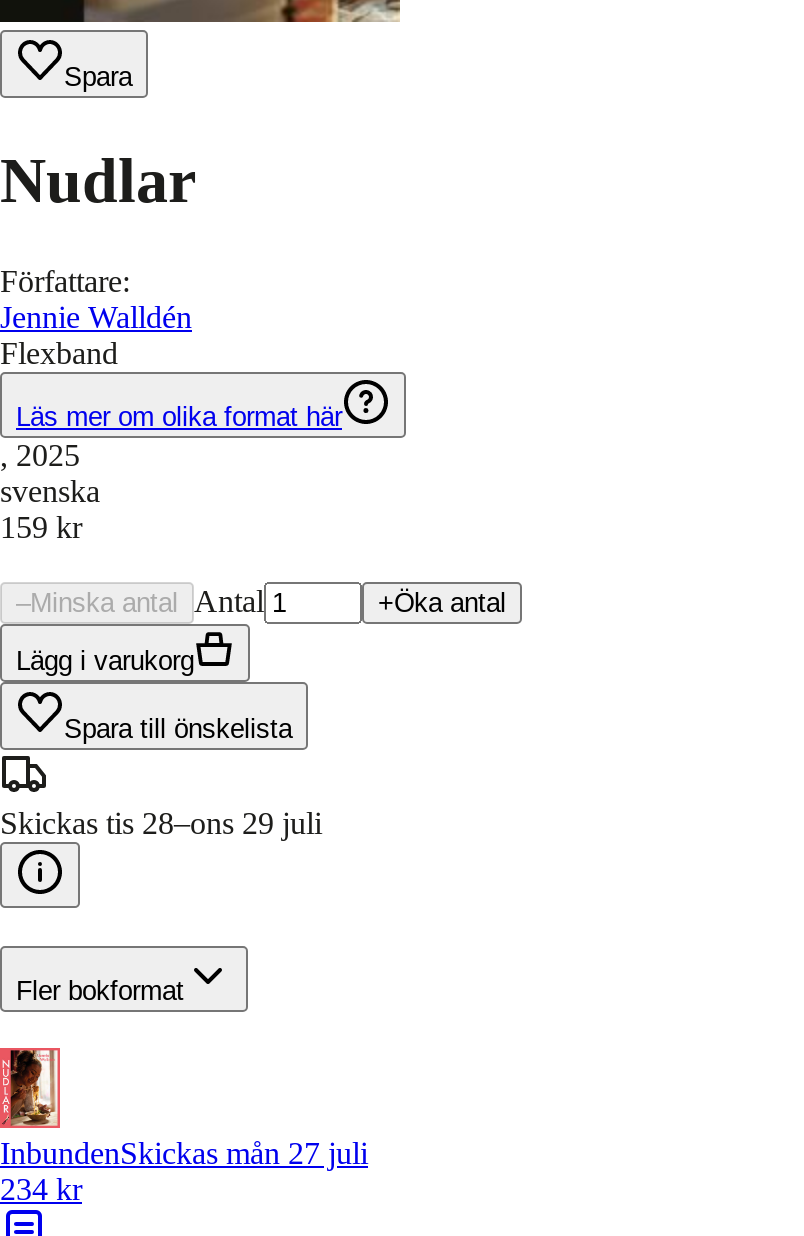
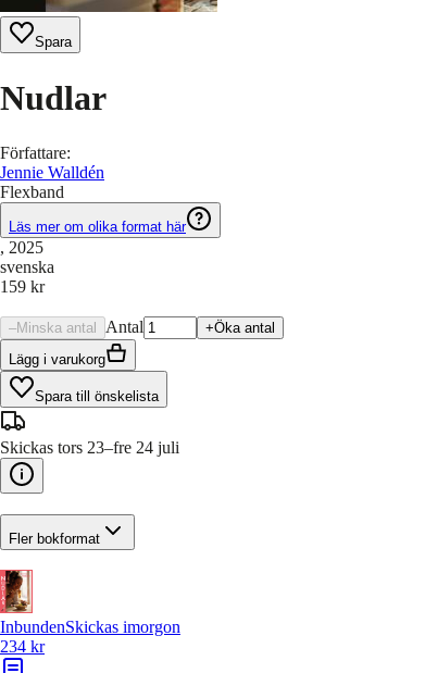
- Skickas tis 28–ons 29 juli
+ Skickas tors 23–fre 24 juli

- InbundenSkickas mån 27 juli
+ InbundenSkickas imorgon
